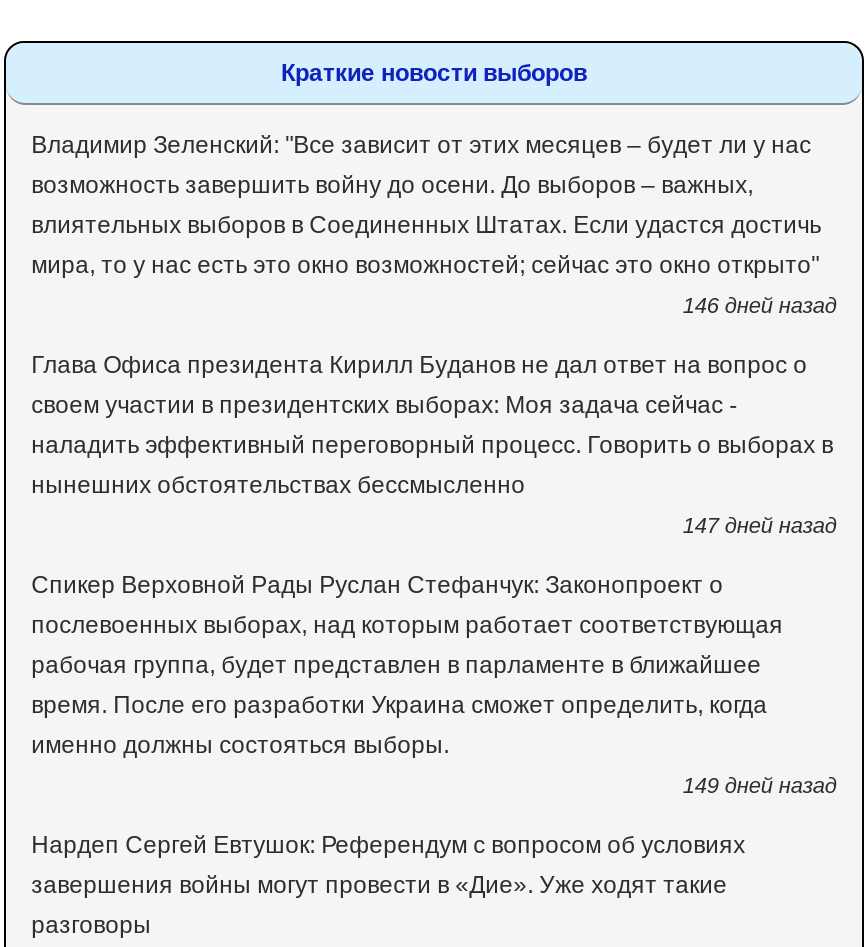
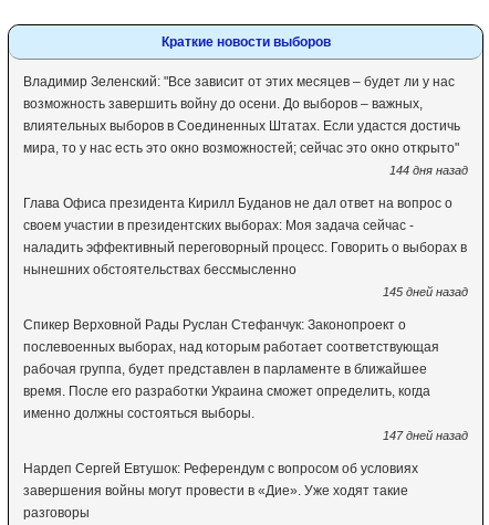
- 146 дней назад
+ 144 дня назад

- 147 дней назад
+ 145 дней назад

- 149 дней назад
+ 147 дней назад
